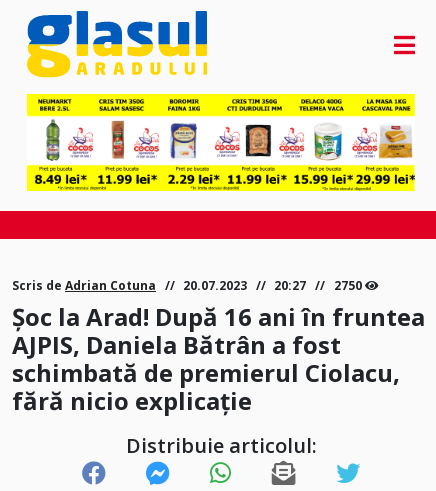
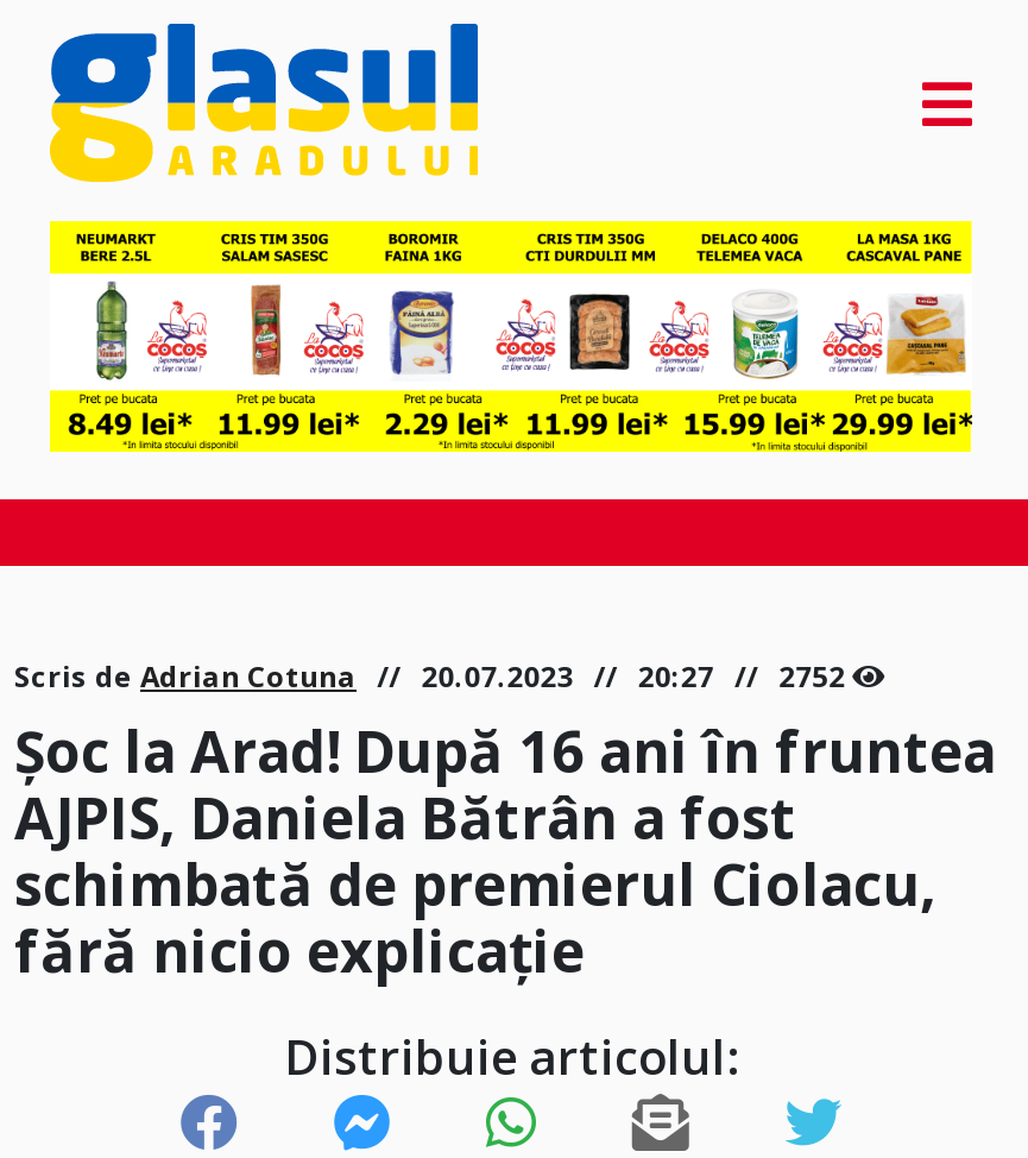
- Scris de Adrian Cotuna 20.07.2023 20:27 2750
+ Scris de Adrian Cotuna 20.07.2023 20:27 2752
